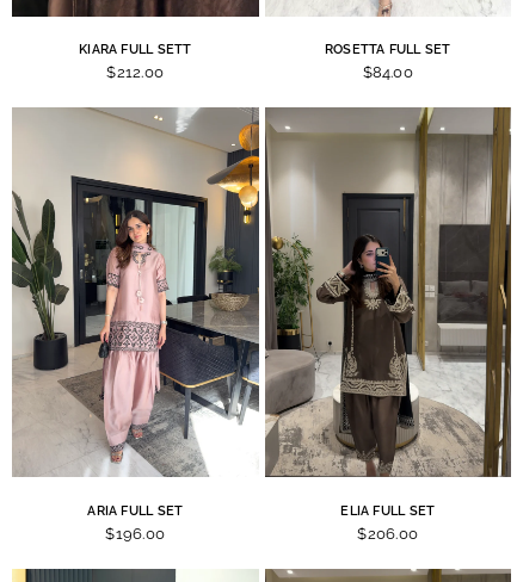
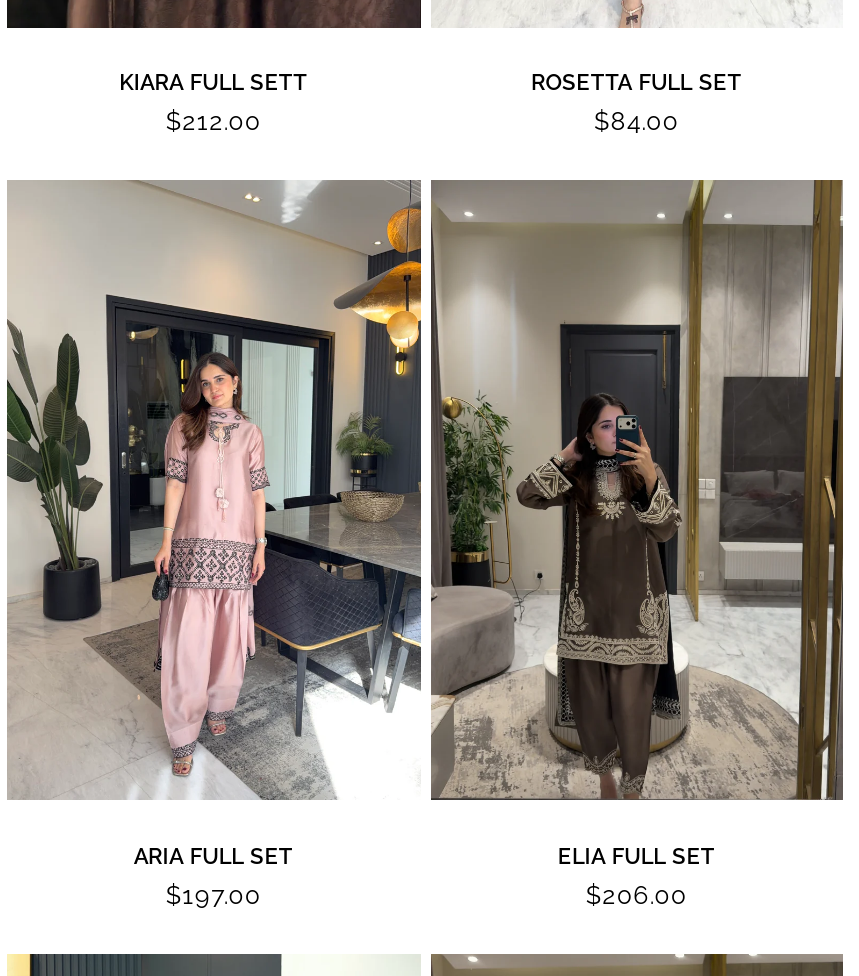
- $196.00
+ $197.00
